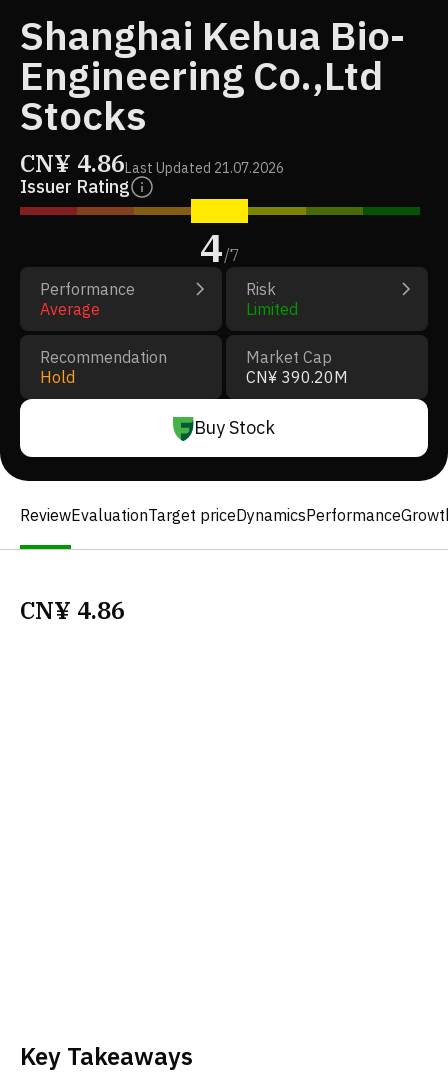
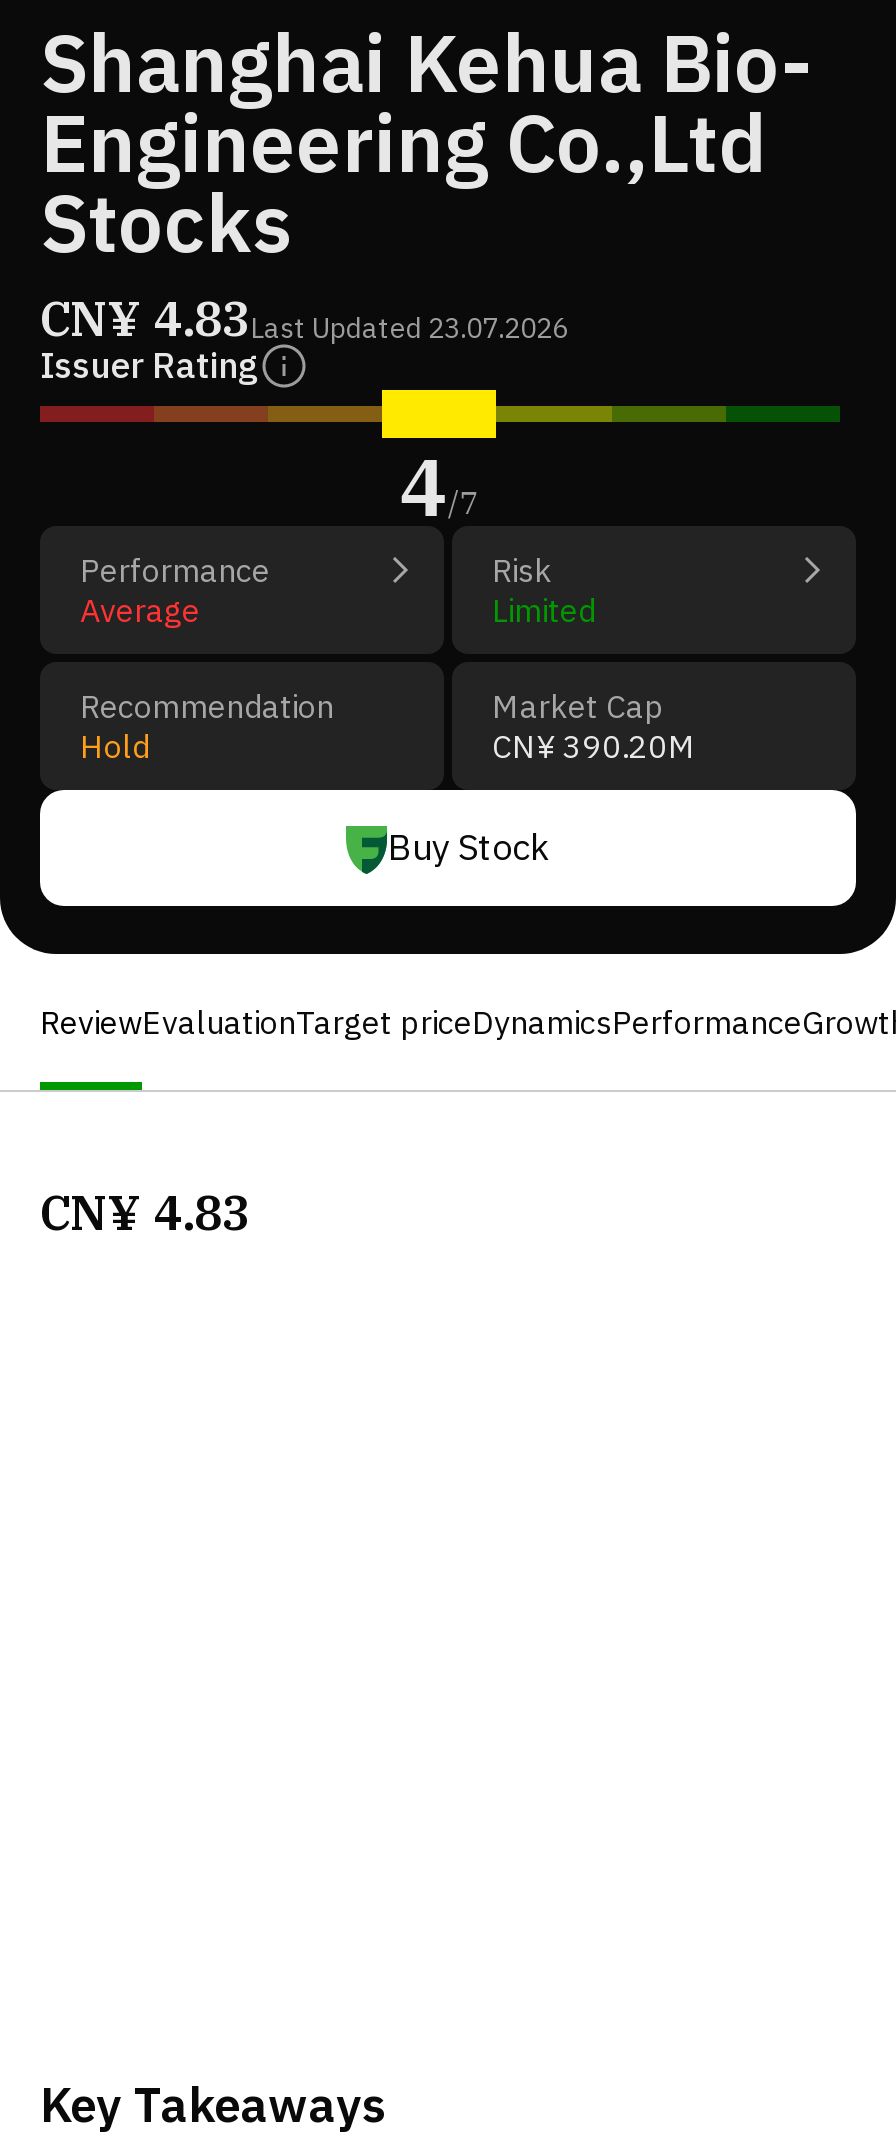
- CN¥ 4.86Last Updated 21.07.2026
+ CN¥ 4.83Last Updated 23.07.2026

- CN¥ 4.86
+ CN¥ 4.83
